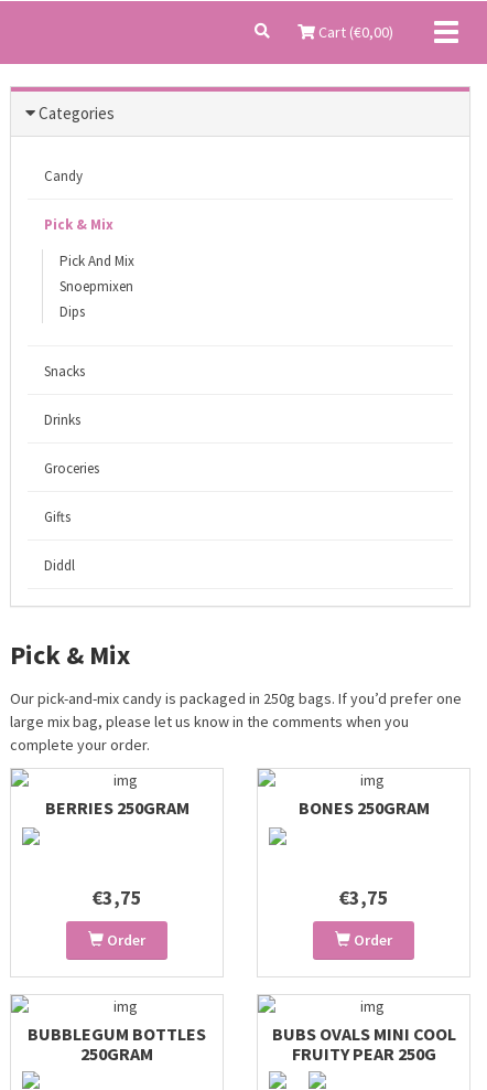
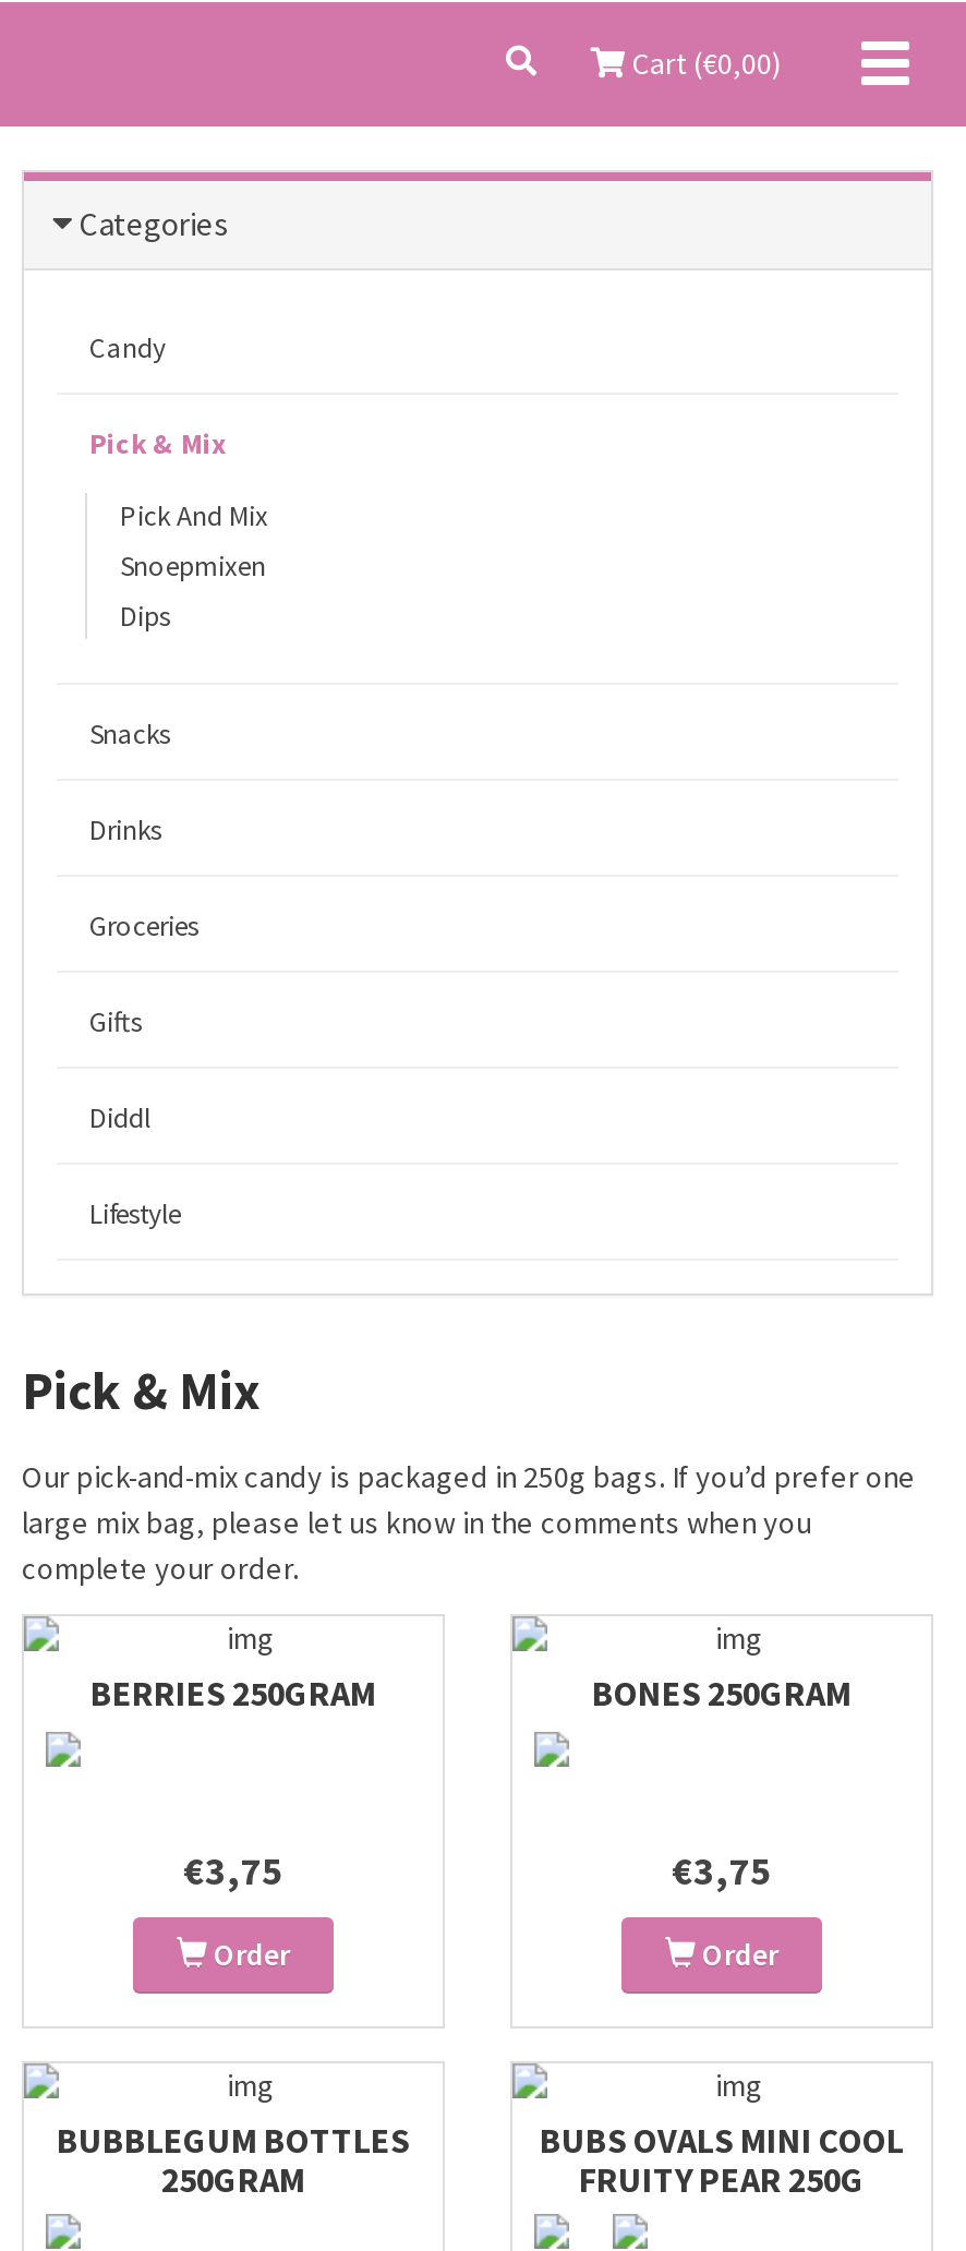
+ Lifestyle
